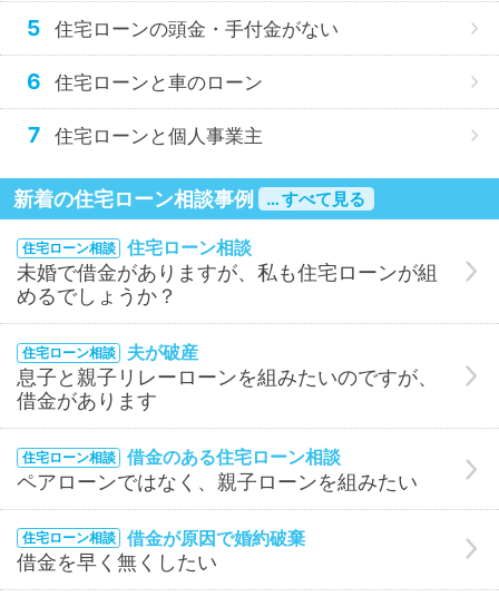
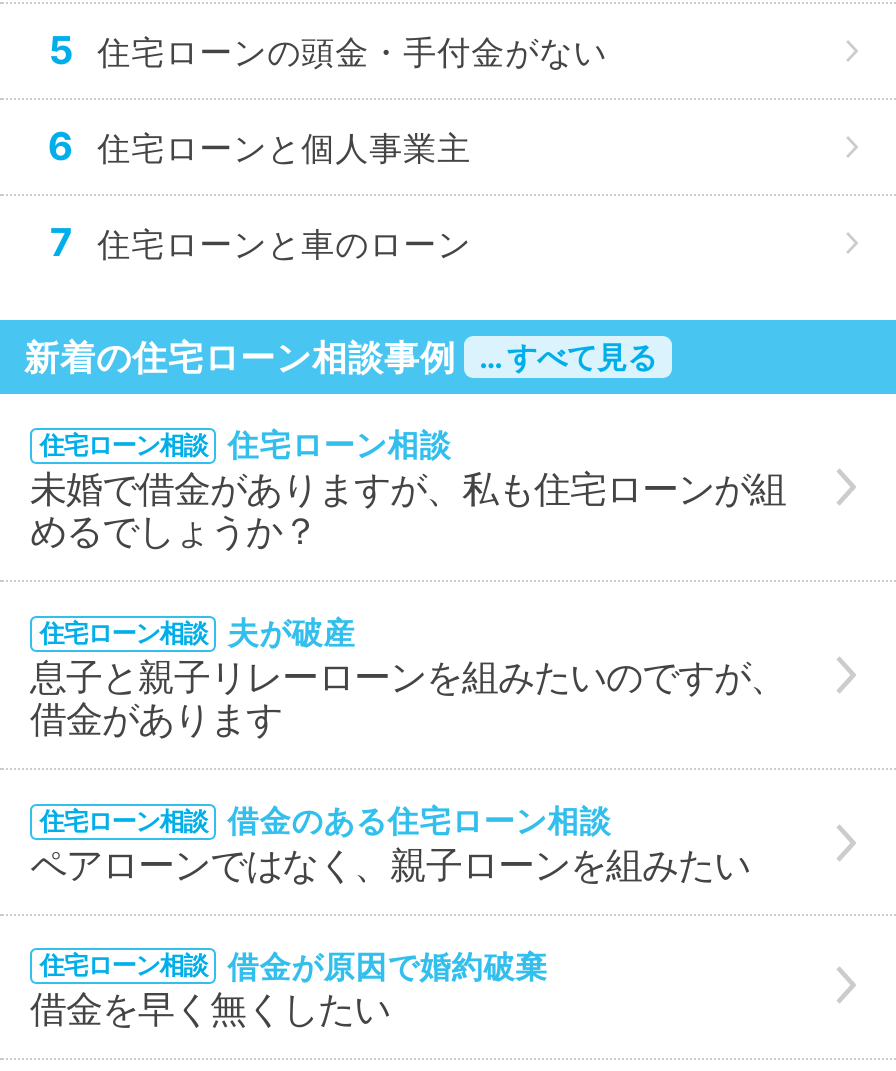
- 6 住宅ローンと車のローン
+ 6 住宅ローンと個人事業主

- 住宅ローンと個人事業主
+ 住宅ローンと車のローン
